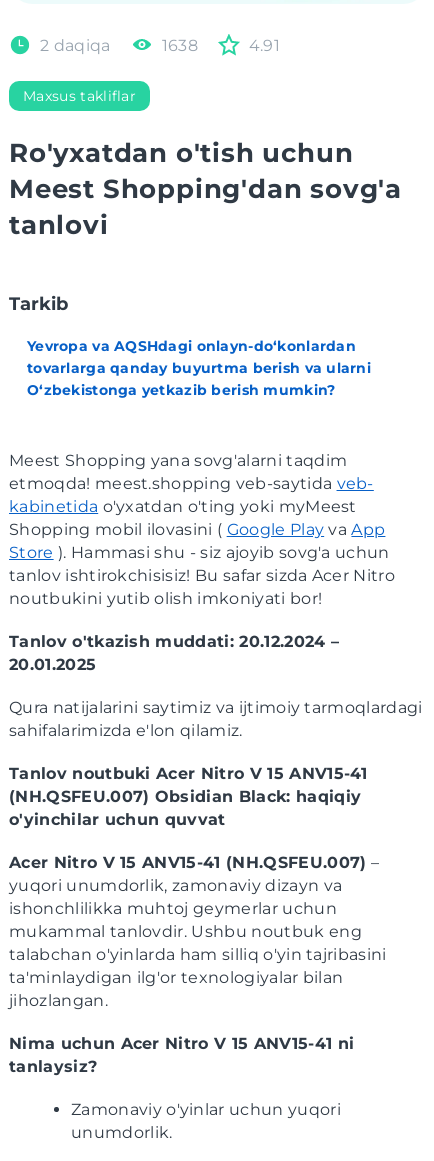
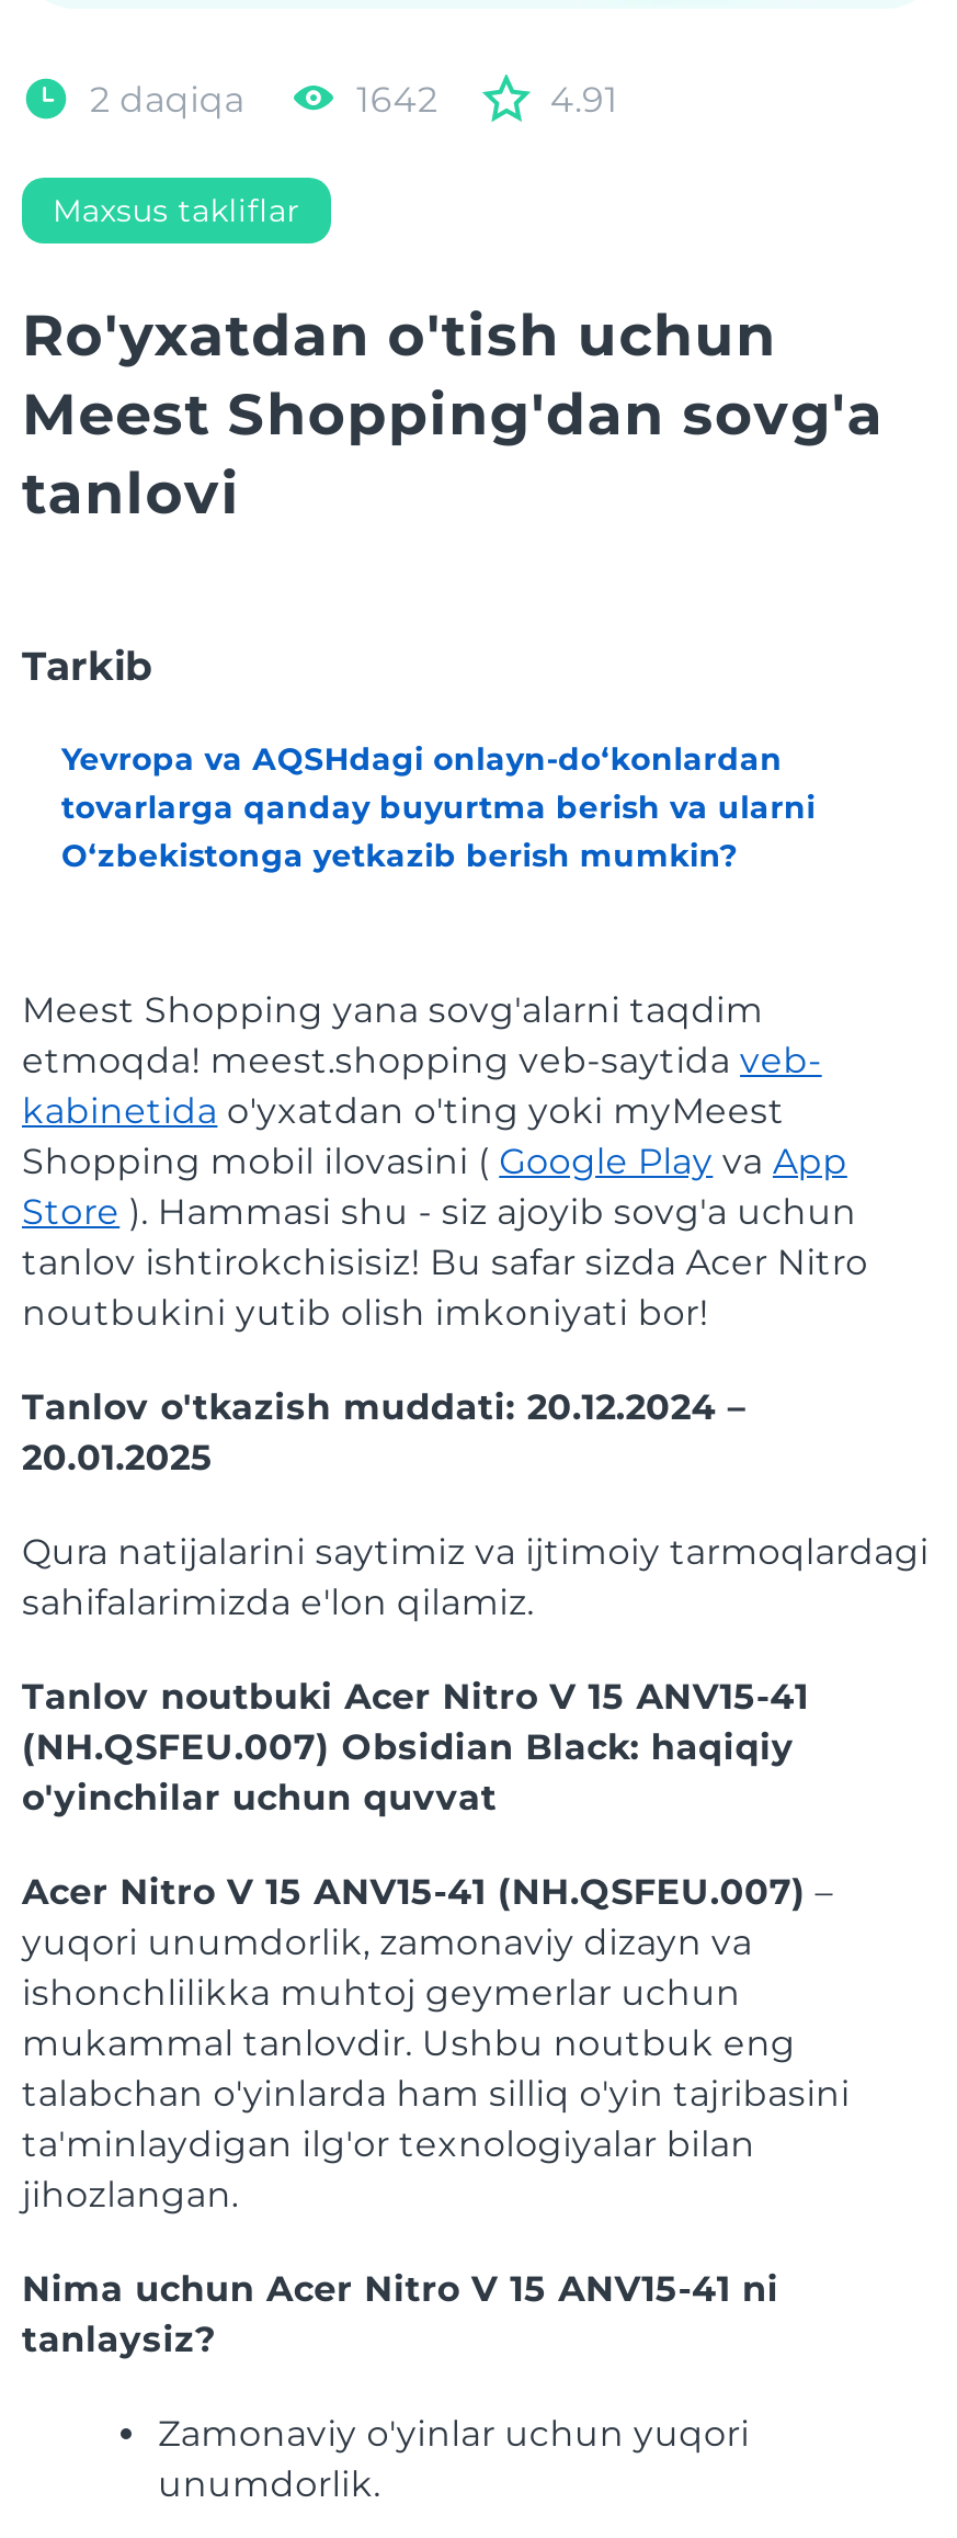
- 1638
+ 1642
